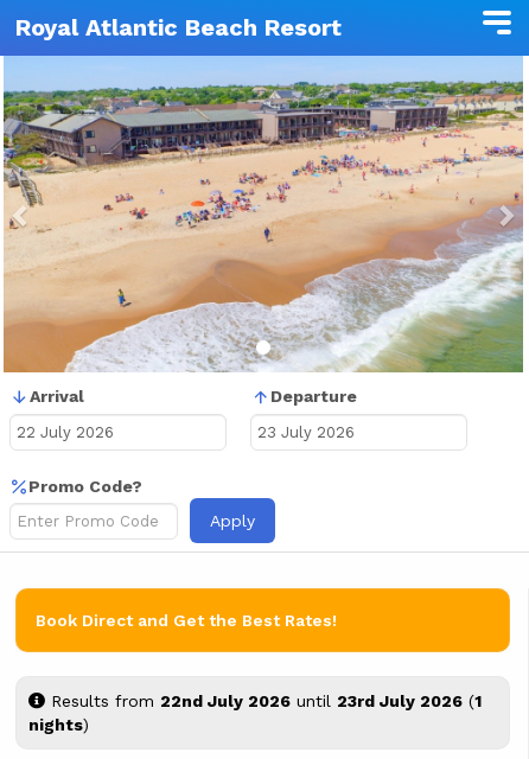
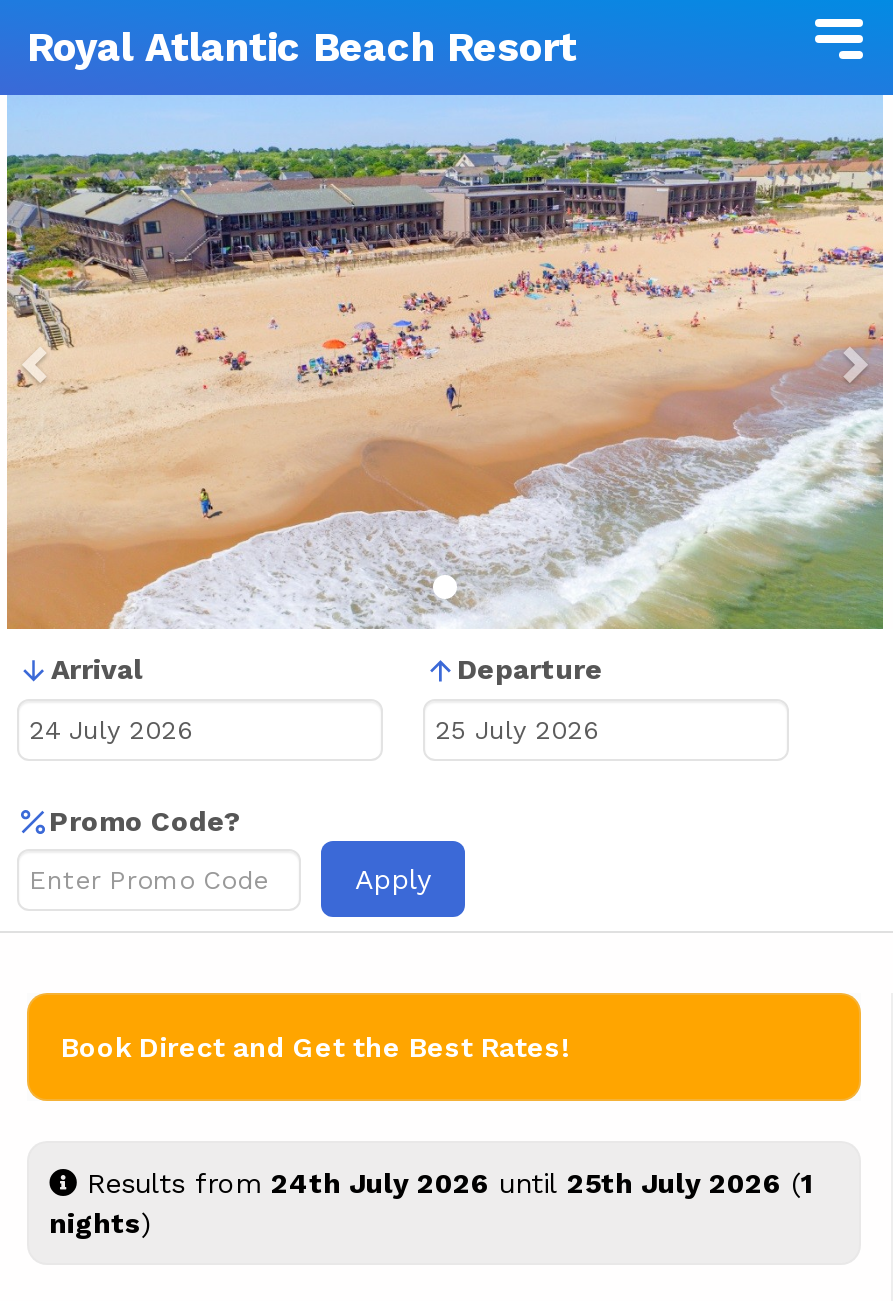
- Results from 22nd July 2026 until 23rd July 2026 (1
+ Results from 24th July 2026 until 25th July 2026 (1
